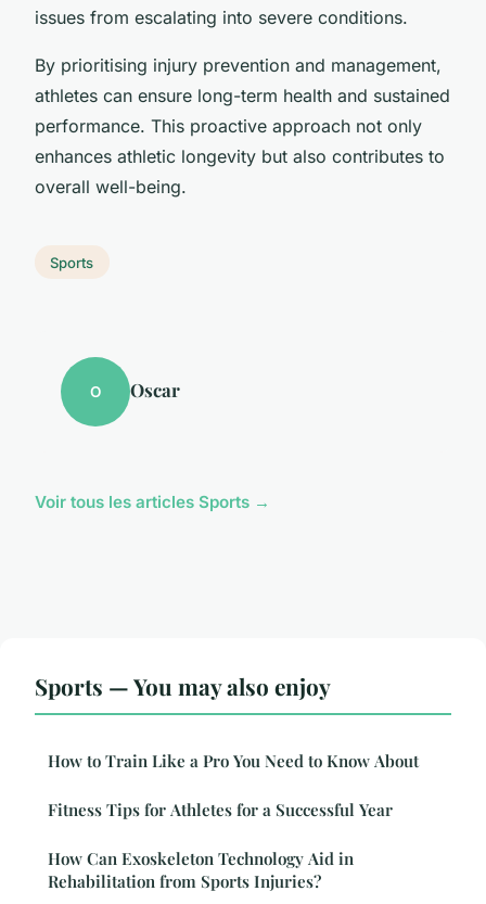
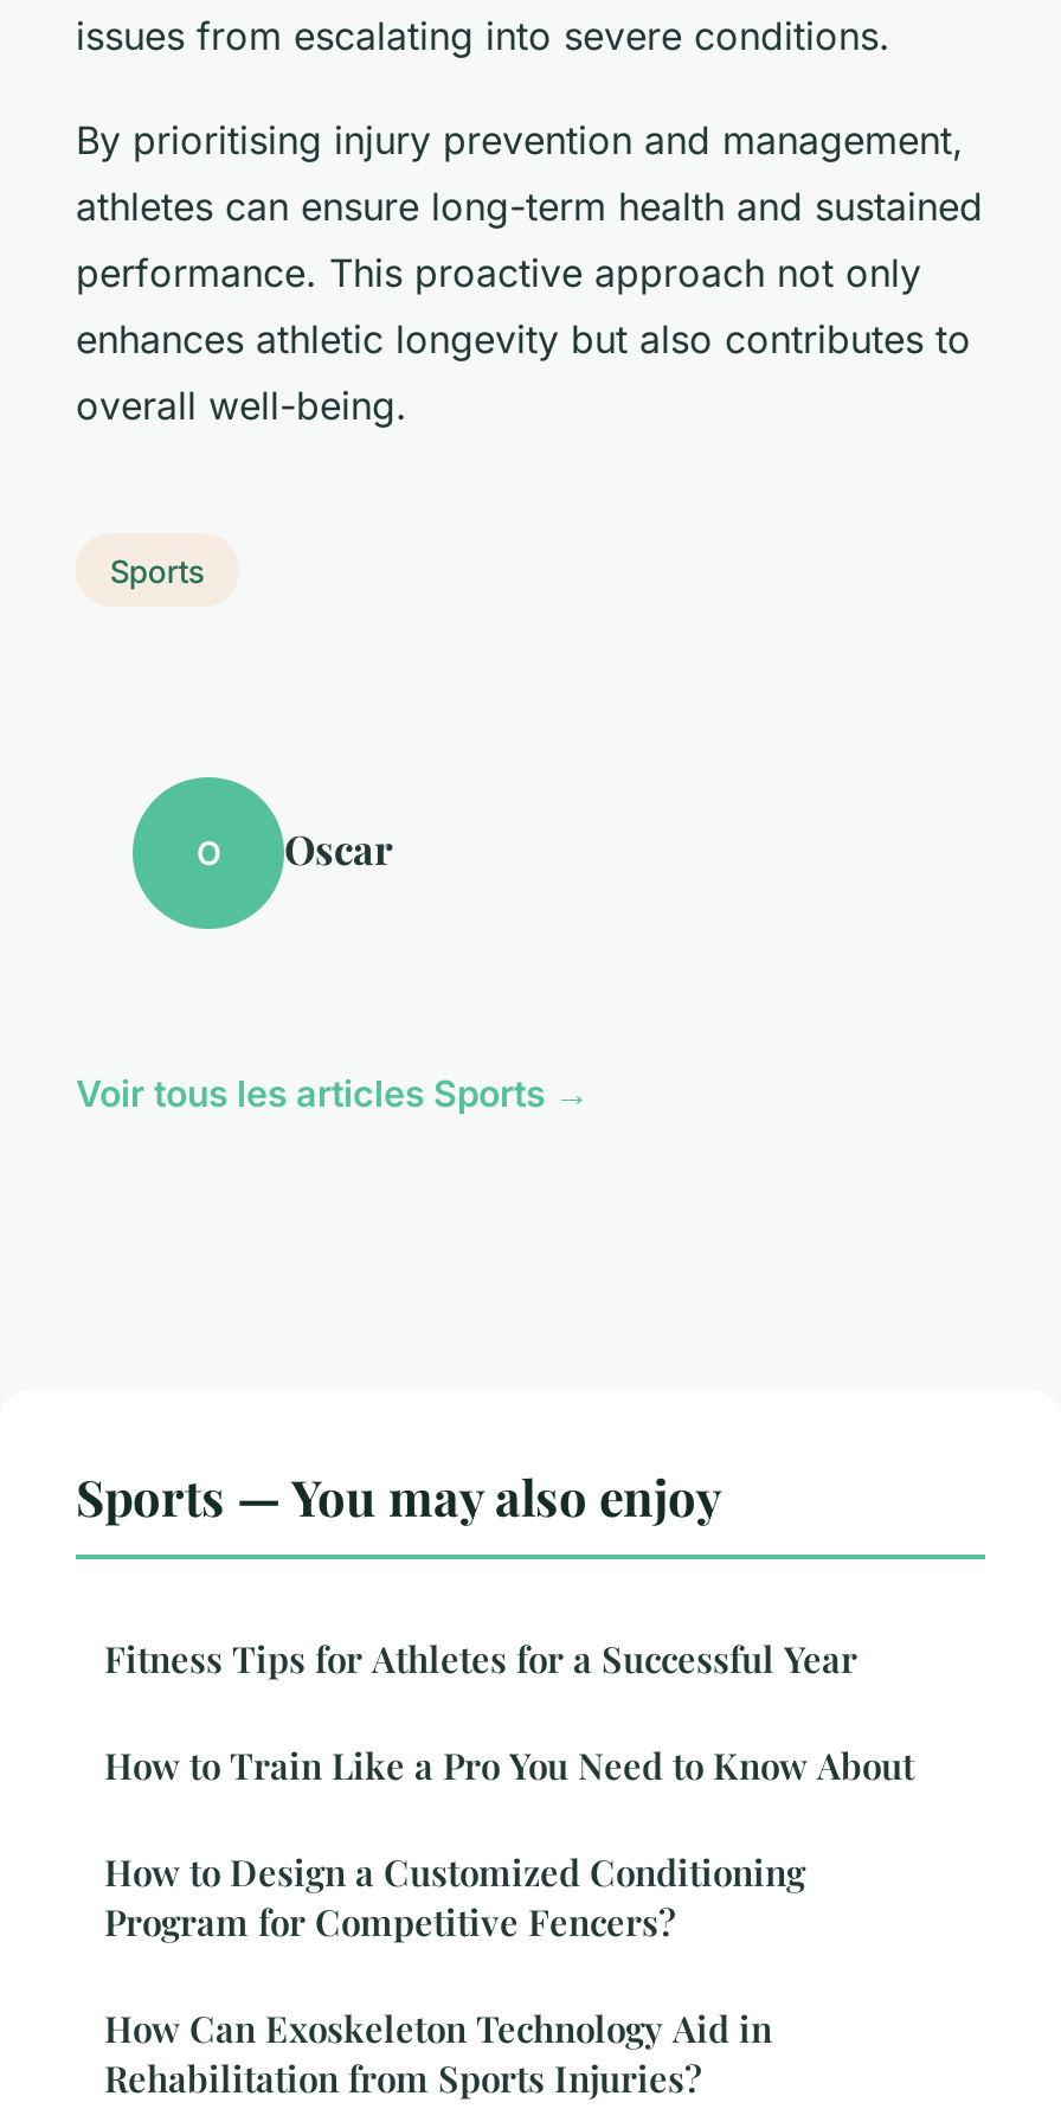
+ How to Design a Customized Conditioning
+ Program for Competitive Fencers?

moved up: Fitness Tips for Athletes for a Successful Year
